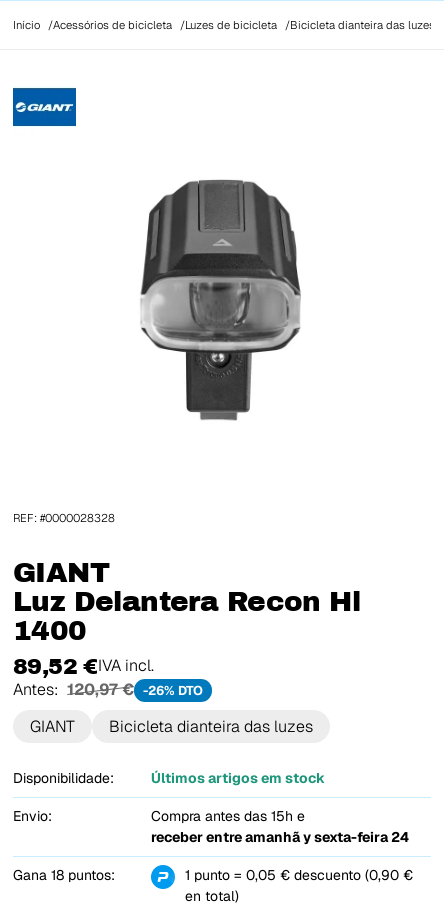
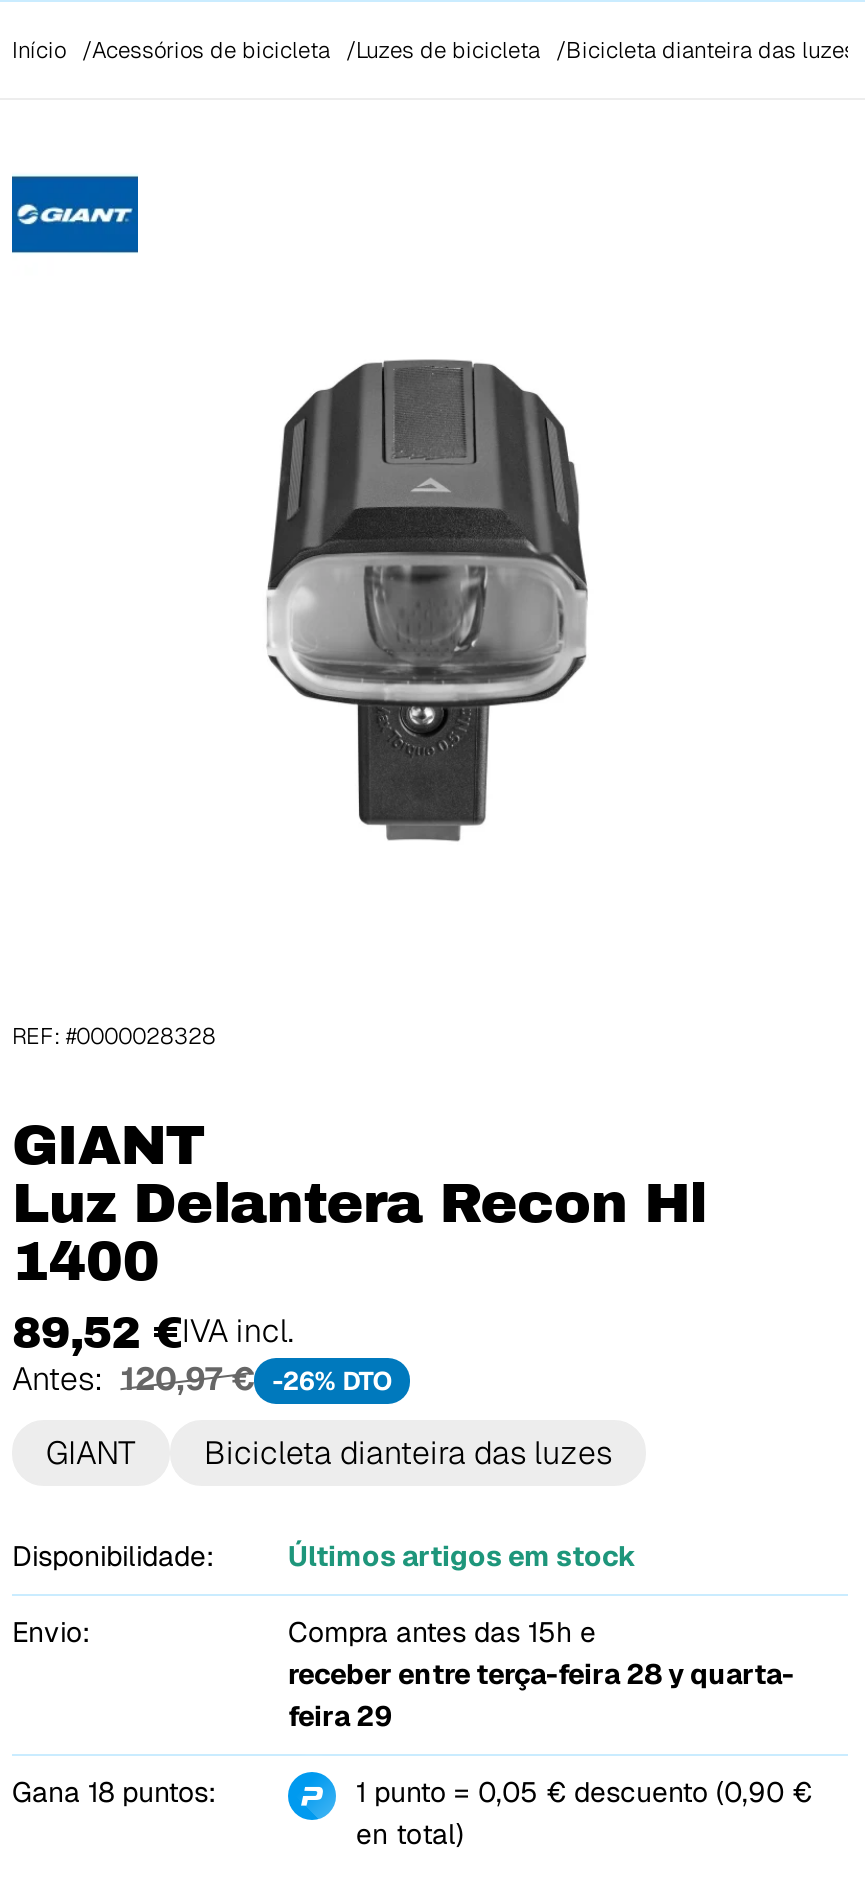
- receber entreamanhã y sexta-feira 24
+ receber entre terça-feira 28 y quarta-
+ feira 29
